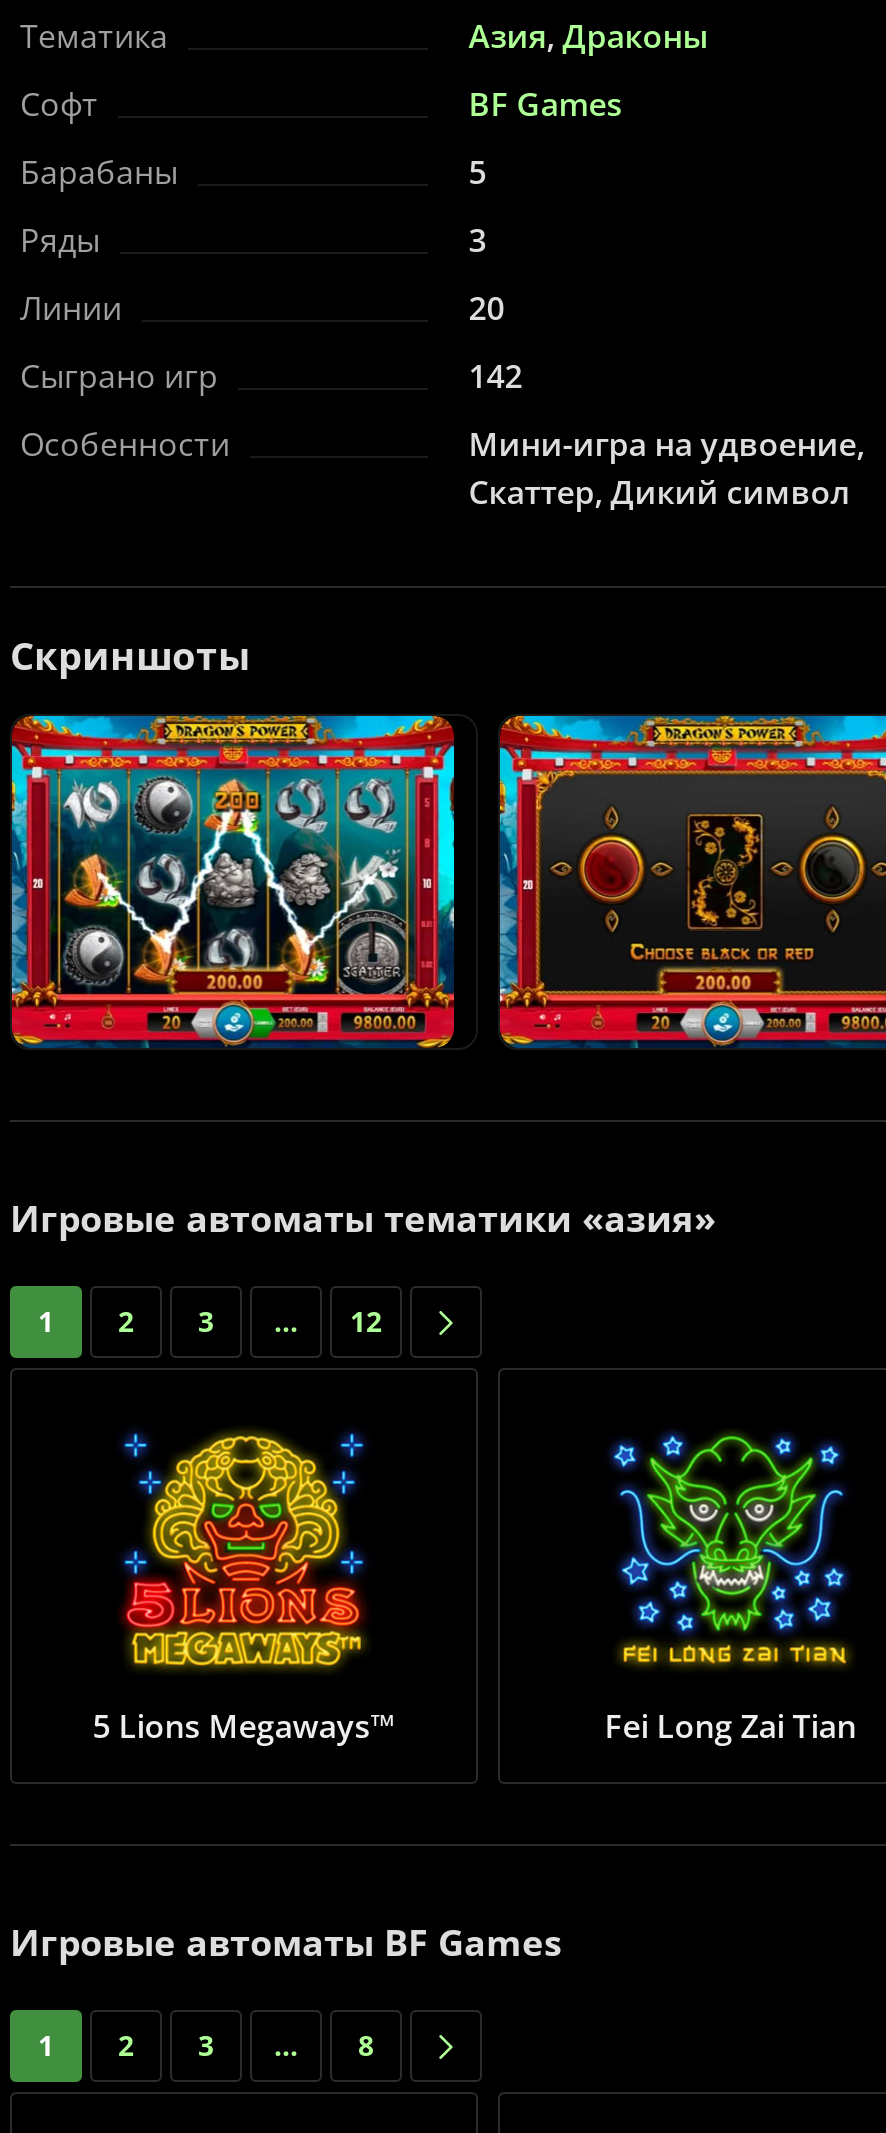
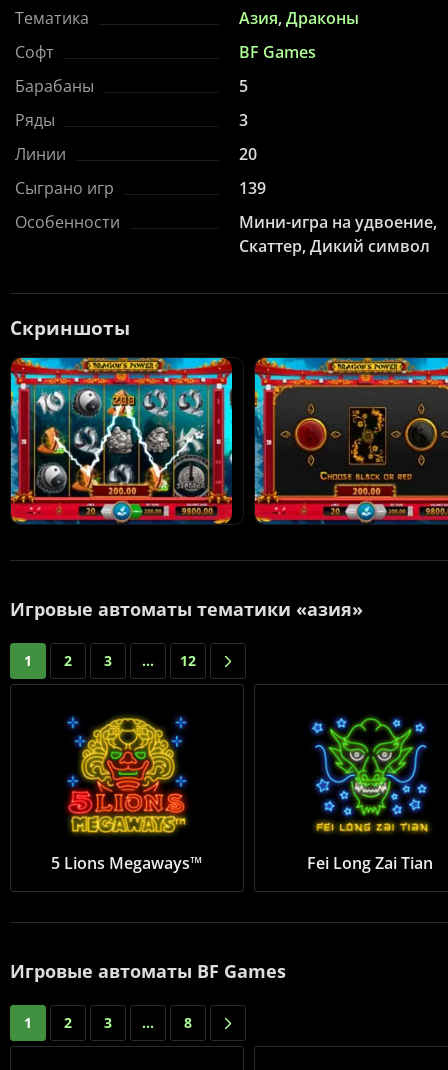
- 142
+ 139
